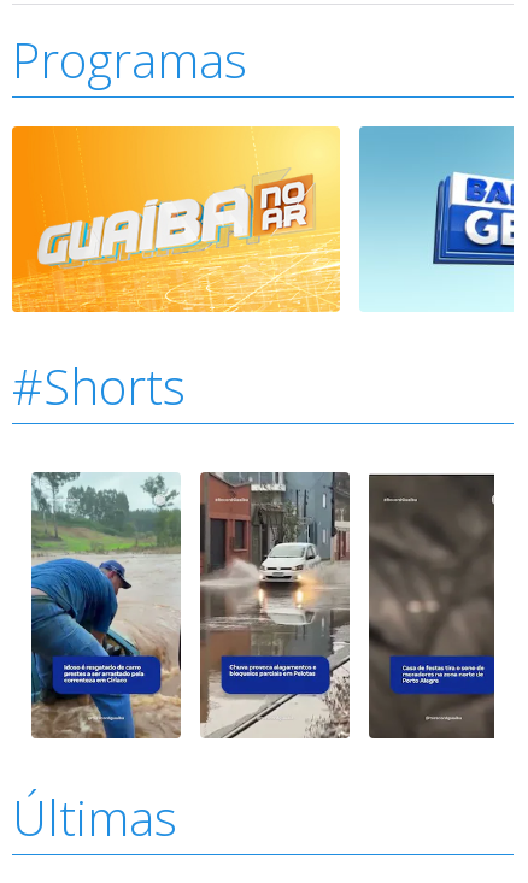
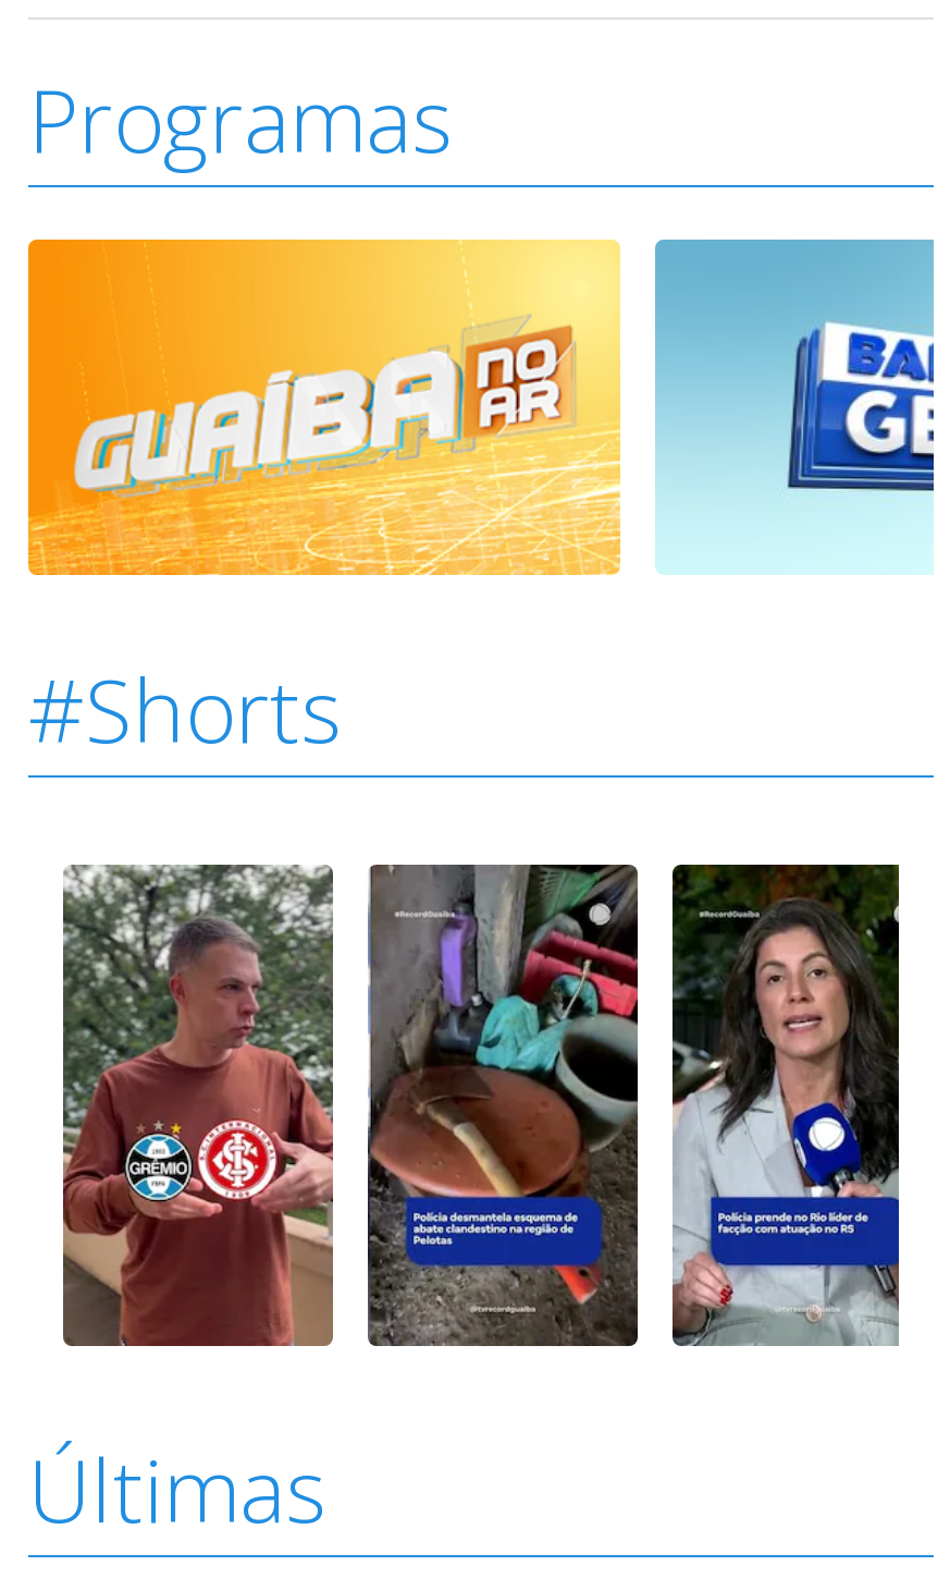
- [image]
+ [image]

- [image]
+ [image]

- [image]
+ [image]
